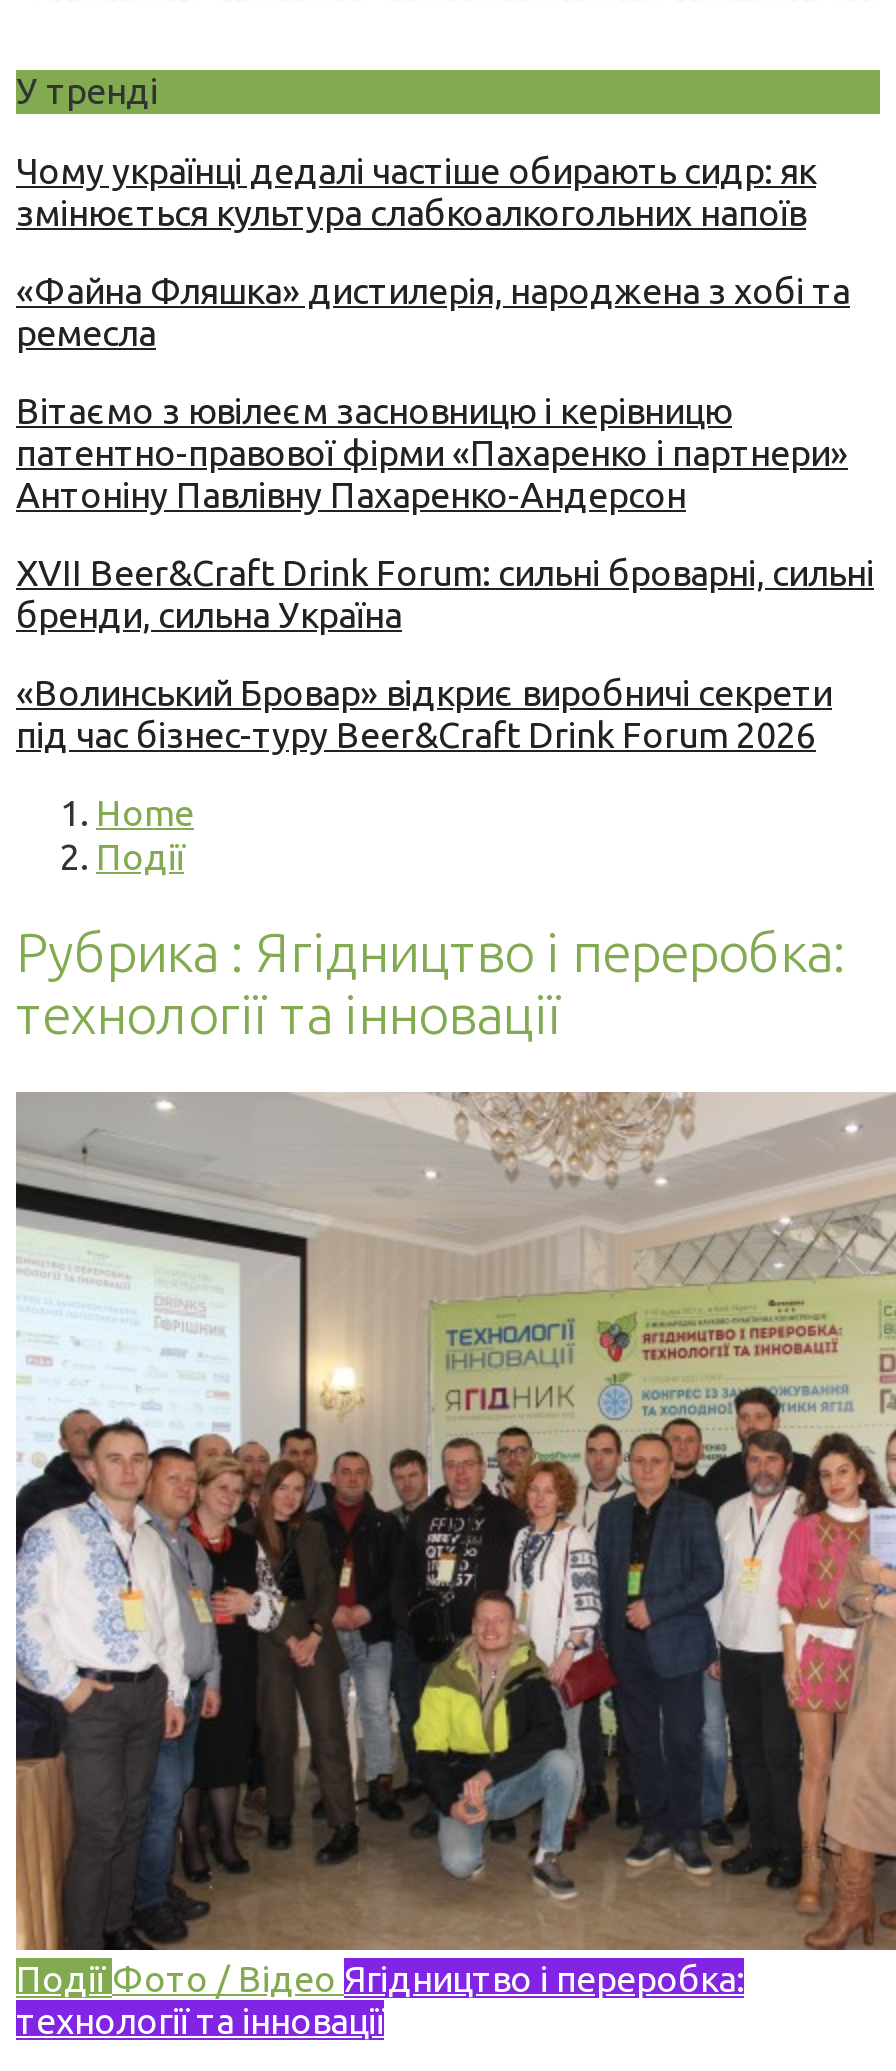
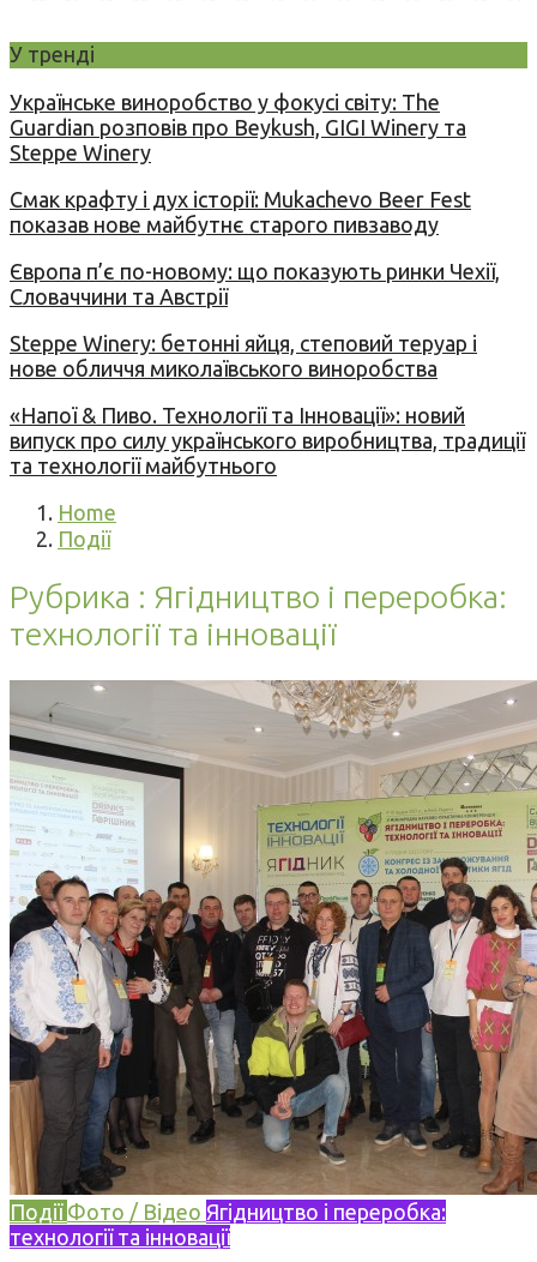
- Чому українці дедалі частіше обирають сидр: як
- змінюється культура слабкоалкогольних напоїв
+ Українське виноробство у фокусі світу: The
+ Guardian розповів про Beykush, GIGI Winery та
+ Steppe Winery

- «Файна Фляшка» дистилерія, народжена з хобі та
- ремесла
+ Смак крафту і дух історії: Mukachevo Beer Fest
+ показав нове майбутнє старого пивзаводу

- Вітаємо з ювілеєм засновницю і керівницю
- патентно-правової фірми «Пахаренко і партнери»
- Антоніну Павлівну Пахаренко-Андерсон
+ Європа п’є по-новому: що показують ринки Чехії,
+ Словаччини та Австрії

- XVII Beer&Craft Drink Forum: сильні броварні, сильні
- бренди, сильна Україна
+ Steppe Winery: бетонні яйця, степовий теруар і
+ нове обличчя миколаївського виноробства

- «Волинський Бровар» відкриє виробничі секрети
- під час бізнес-туру Beer&Craft Drink Forum 2026
+ «Напої & Пиво. Технології та Інновації»: новий
+ випуск про силу українського виробництва, традиції
+ та технології майбутнього
